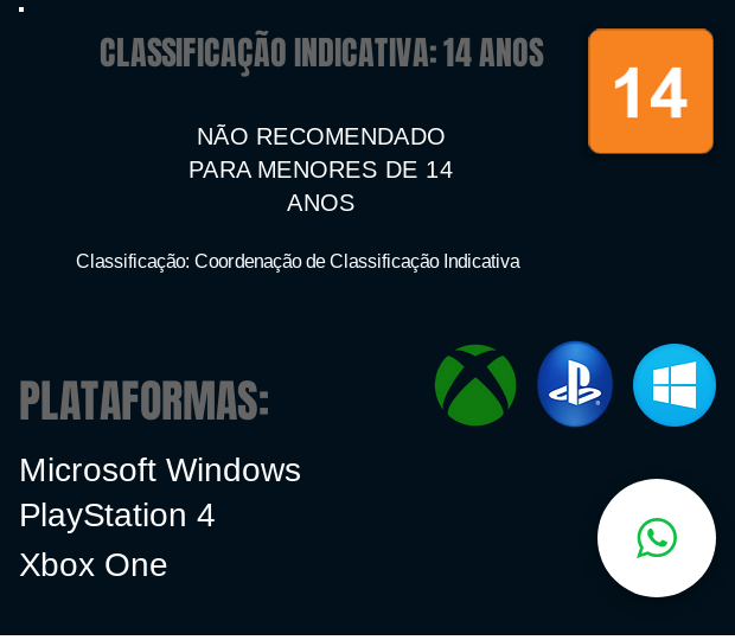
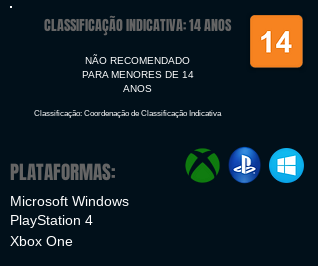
- [image]
